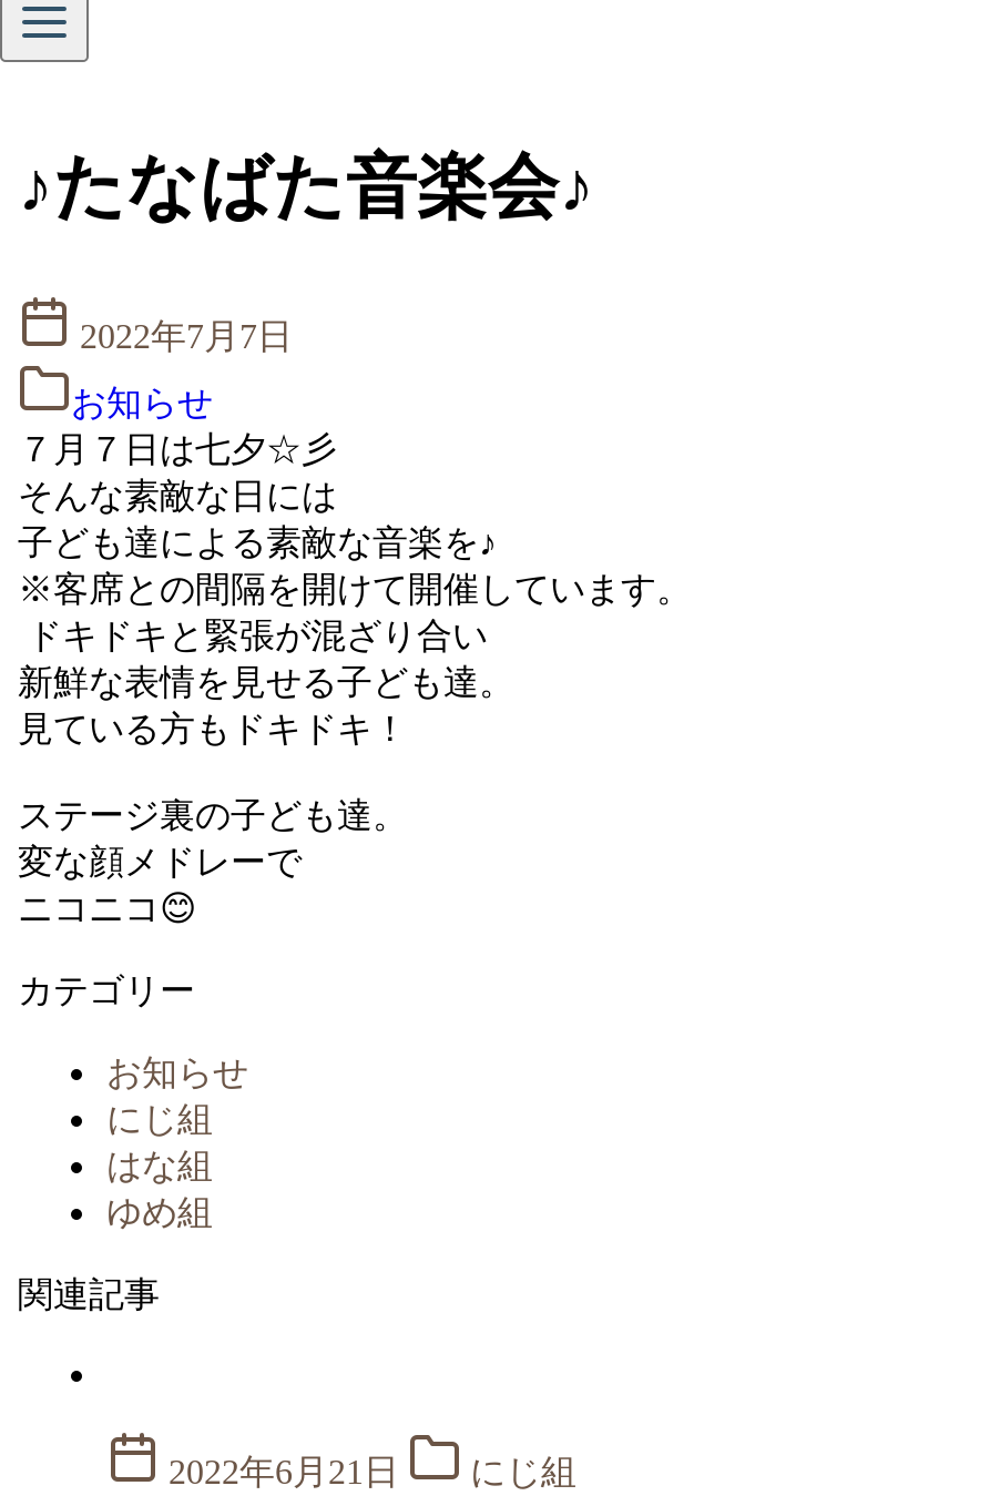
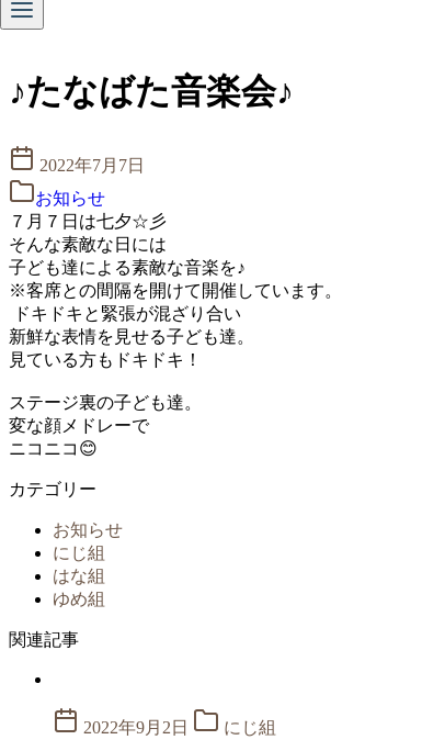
- 2022年6月21日 にじ組
+ 2022年9月2日 にじ組
